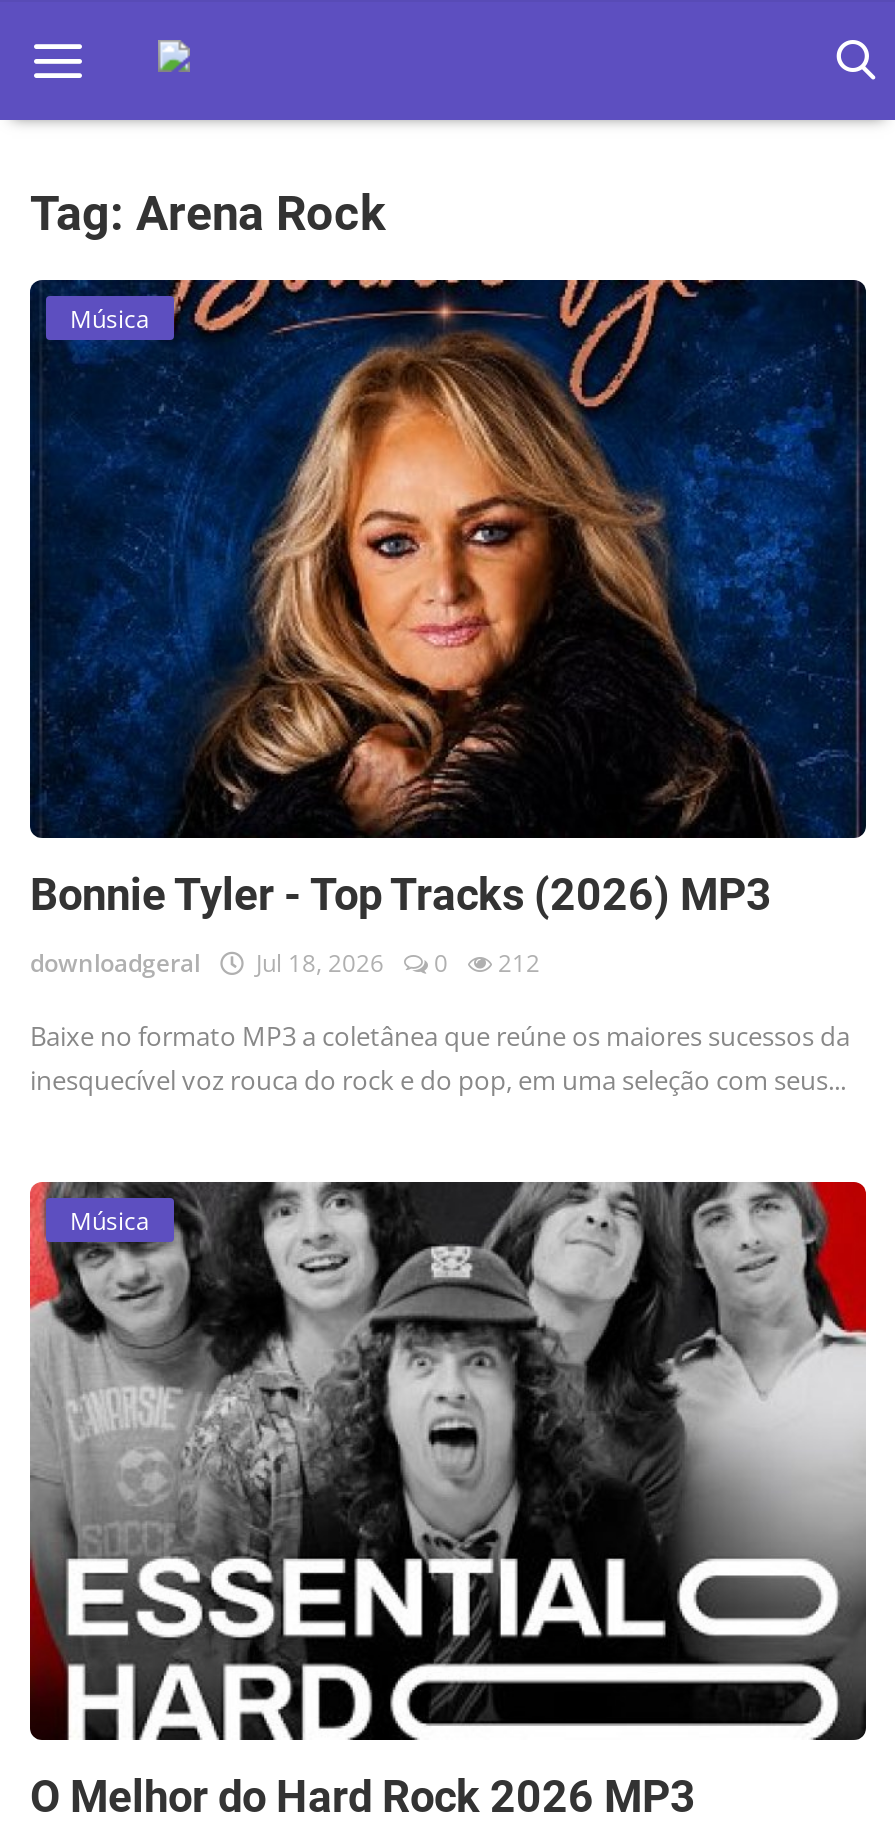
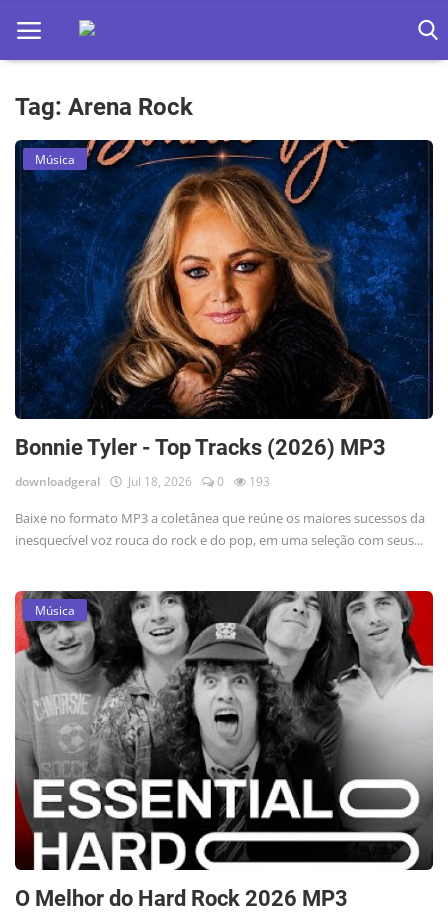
- downloadgeral Jul 18, 2026 0 212
+ downloadgeral Jul 18, 2026 0 193
